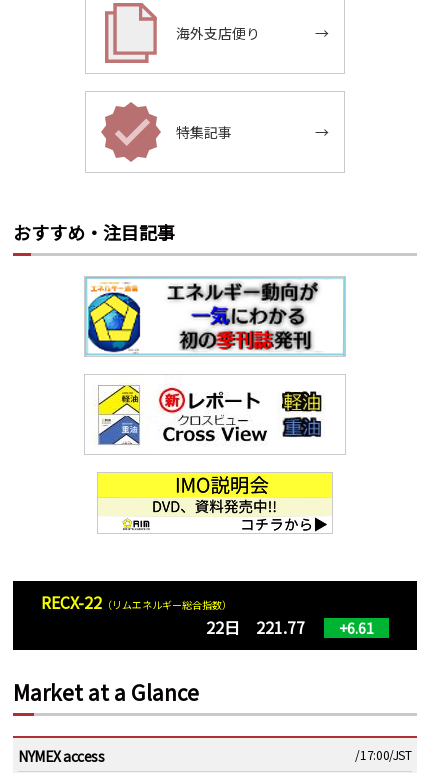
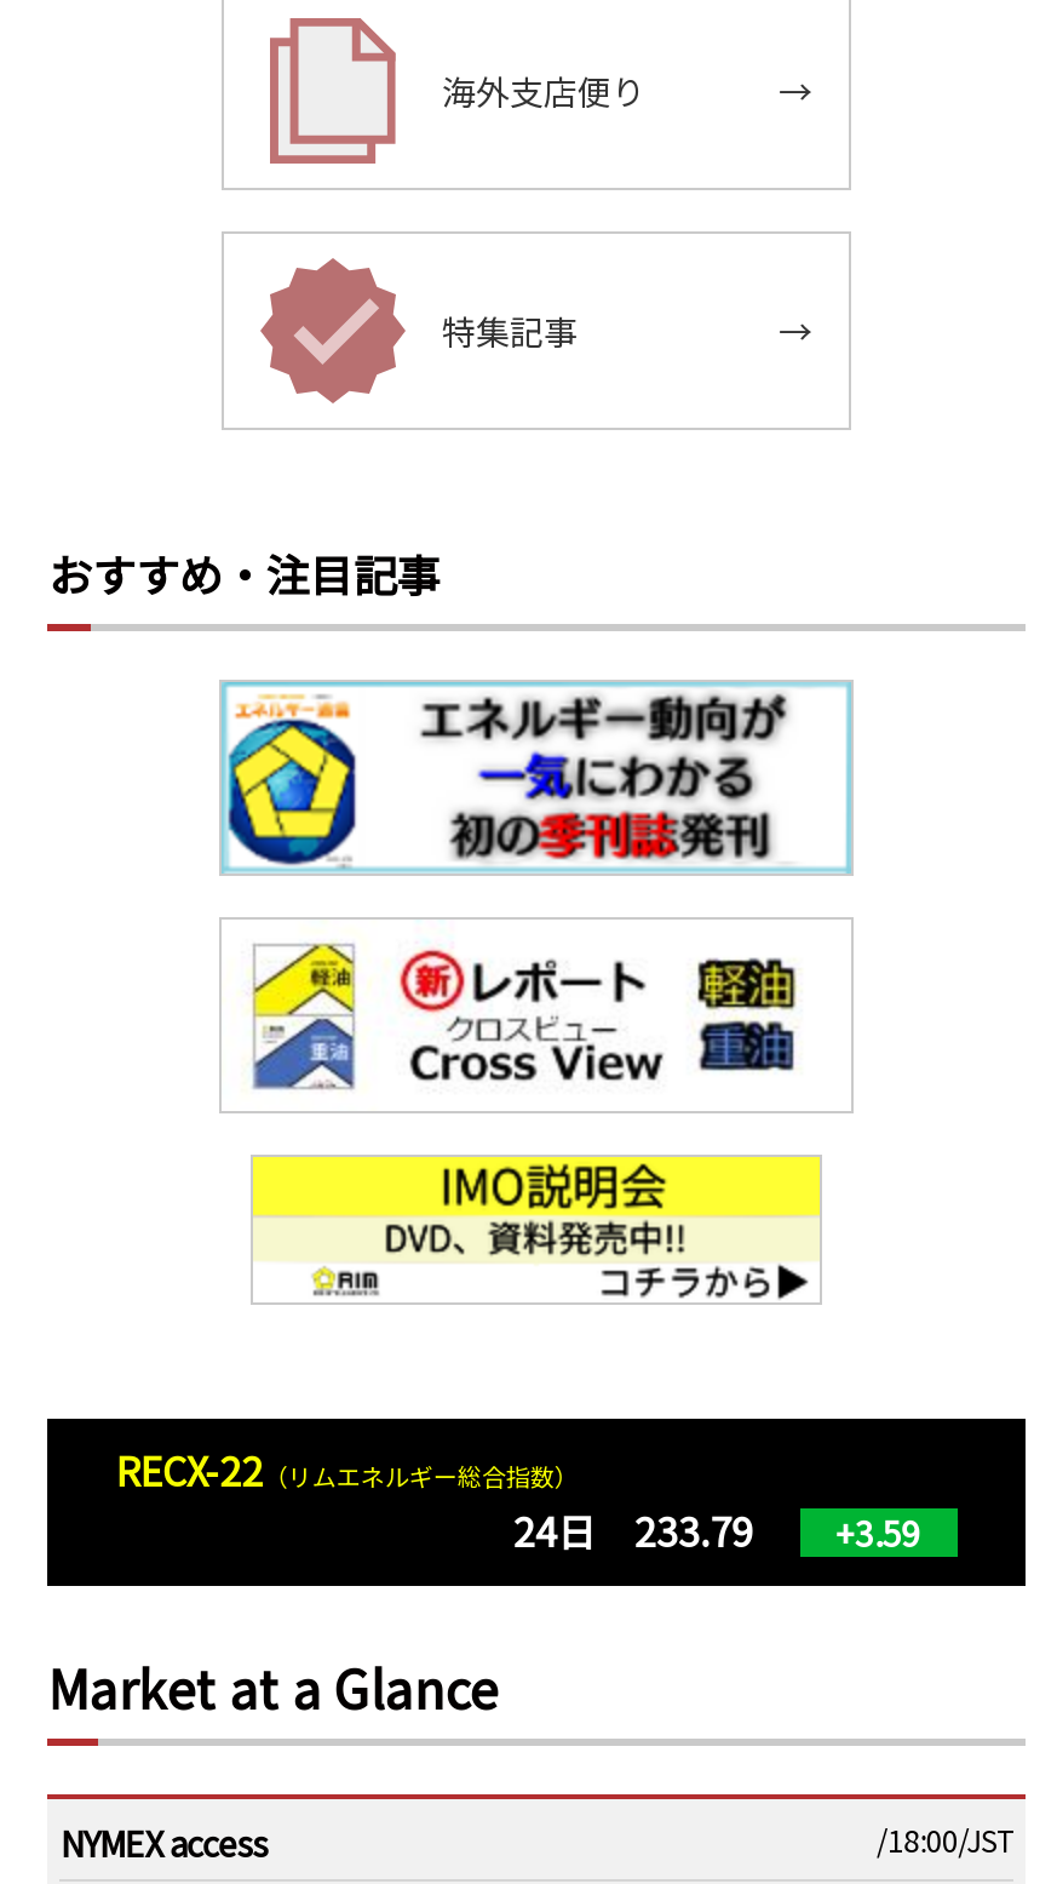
- 22日 221.77
+ 24日 233.79

- +6.61
+ +3.59

- /17:00/JST
+ /18:00/JST
